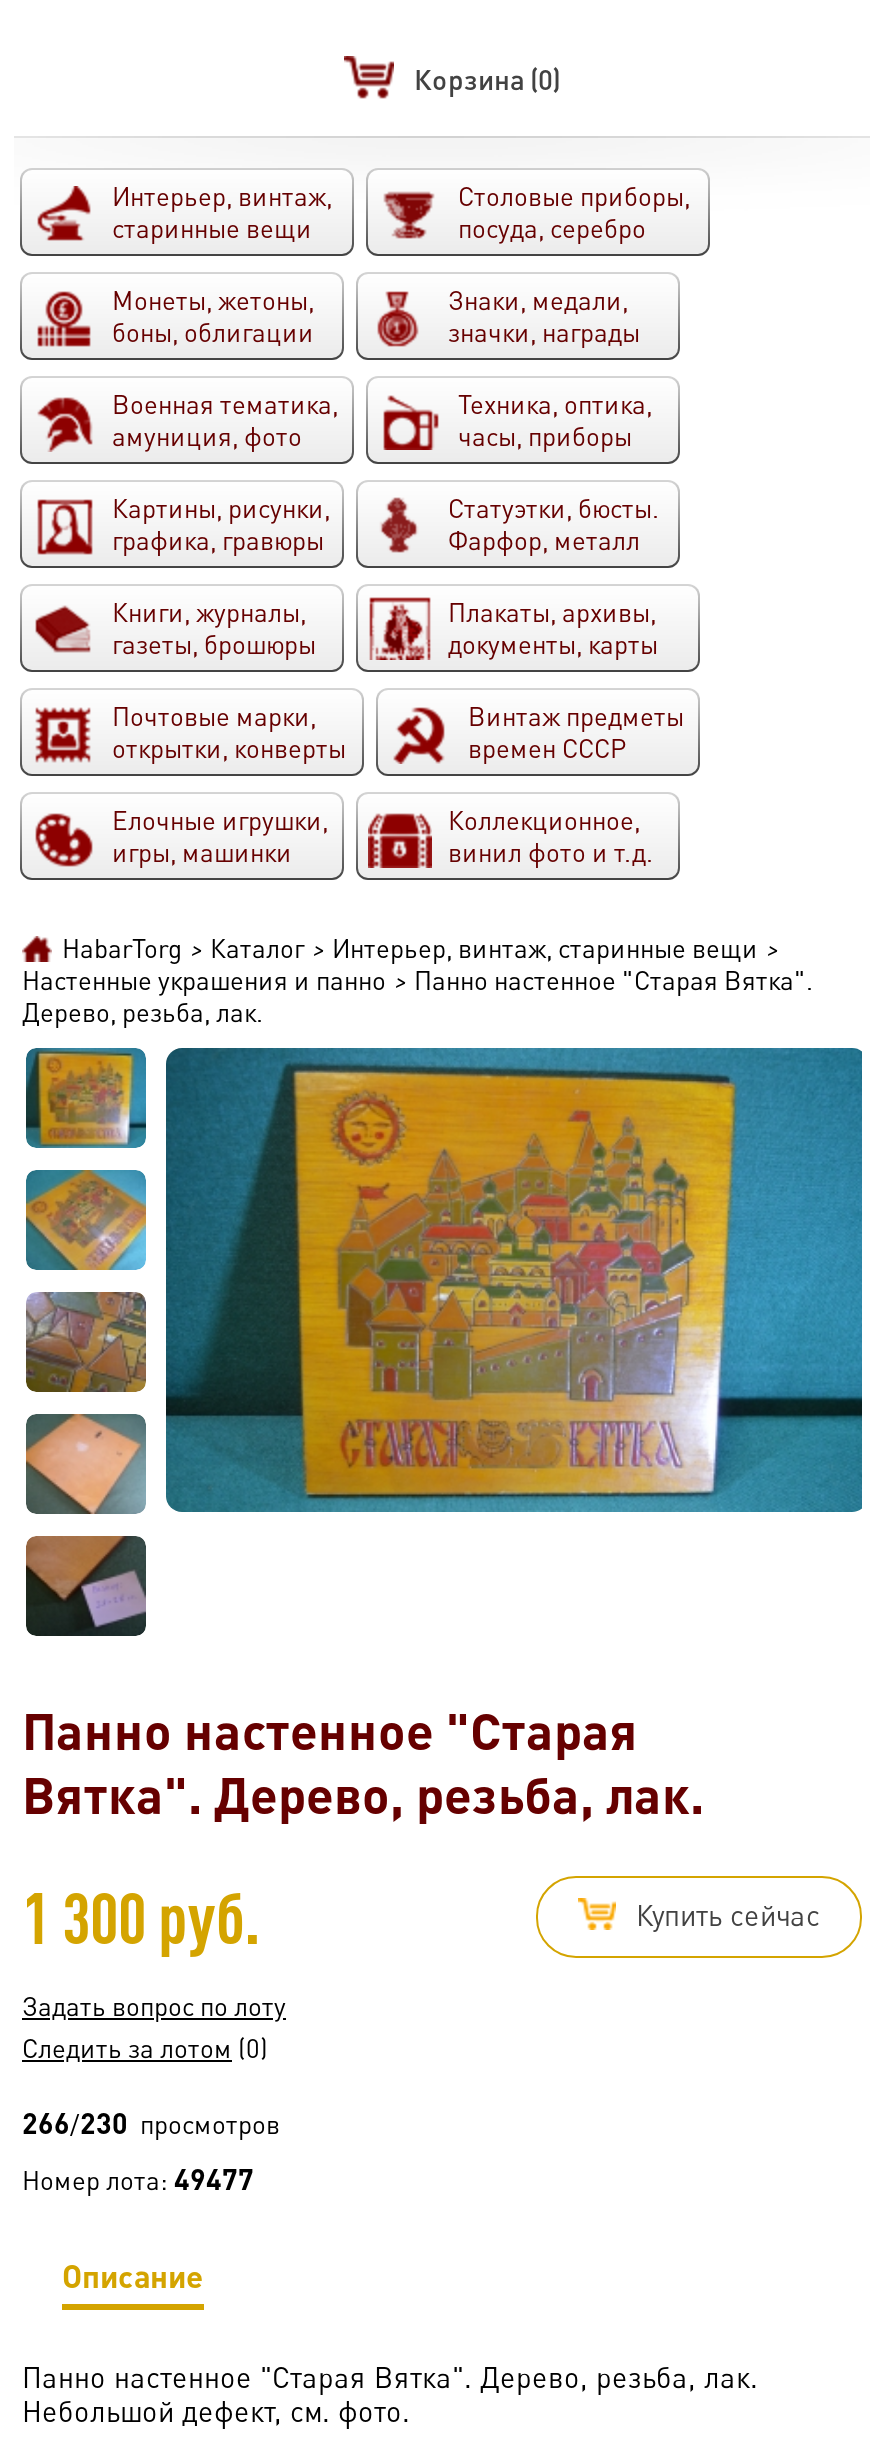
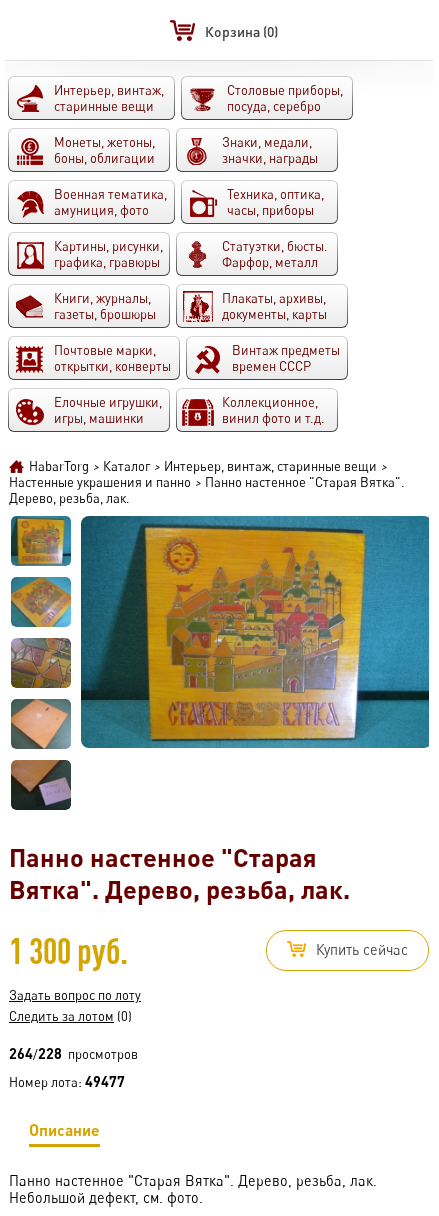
- 266/230 просмотров
+ 264/228 просмотров
